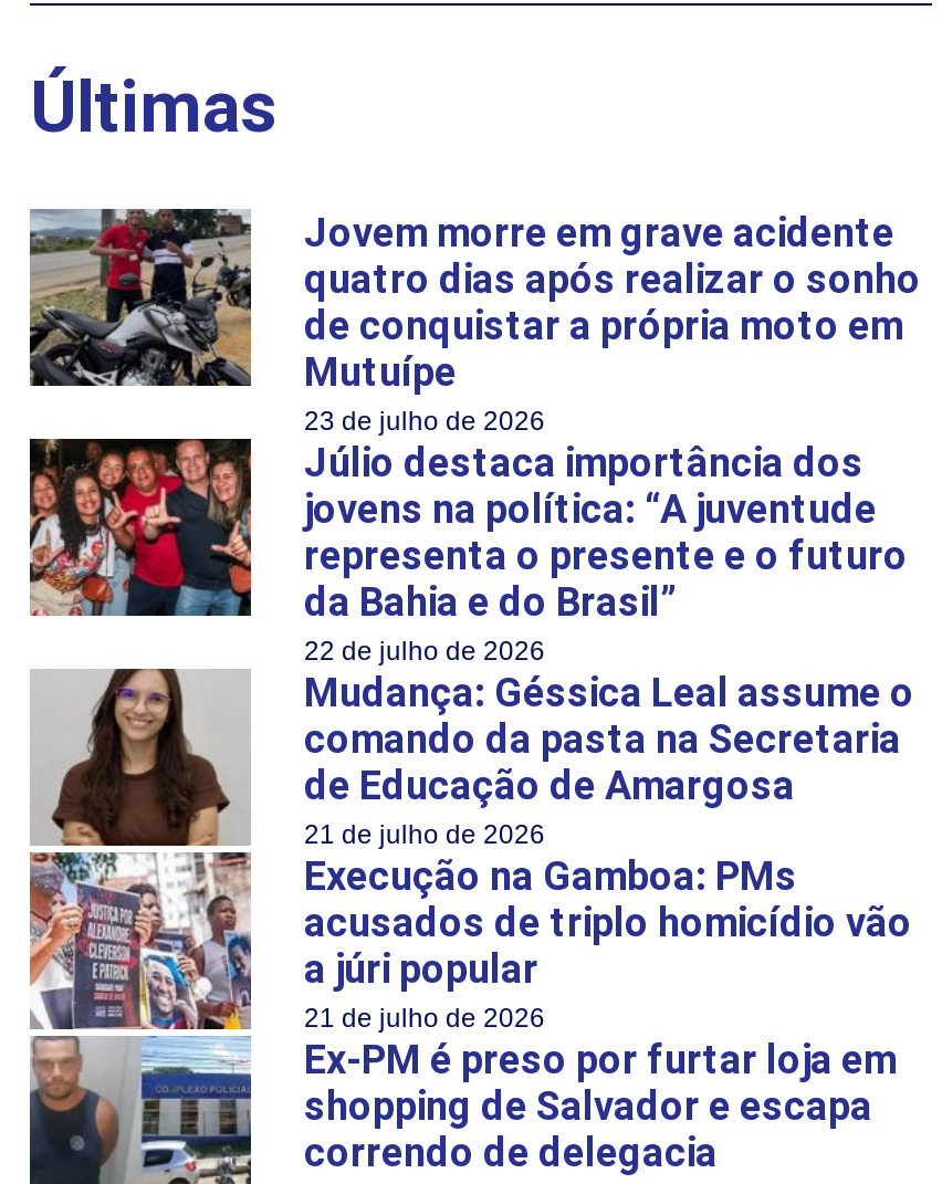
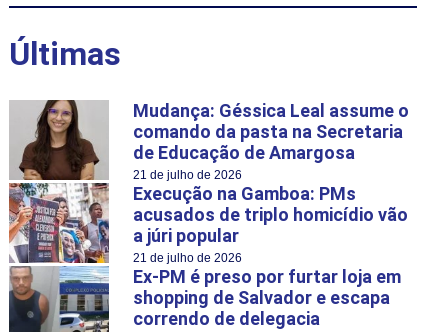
- [image]
- Jovem morre em grave acidente
- quatro dias após realizar o sonho
- de conquistar a própria moto em
- Mutuípe
- 23 de julho de 2026
- Júlio destaca importância dos
- jovens na política: “A juventude
- representa o presente e o futuro
- da Bahia e do Brasil”
- 22 de julho de 2026

- [image]
